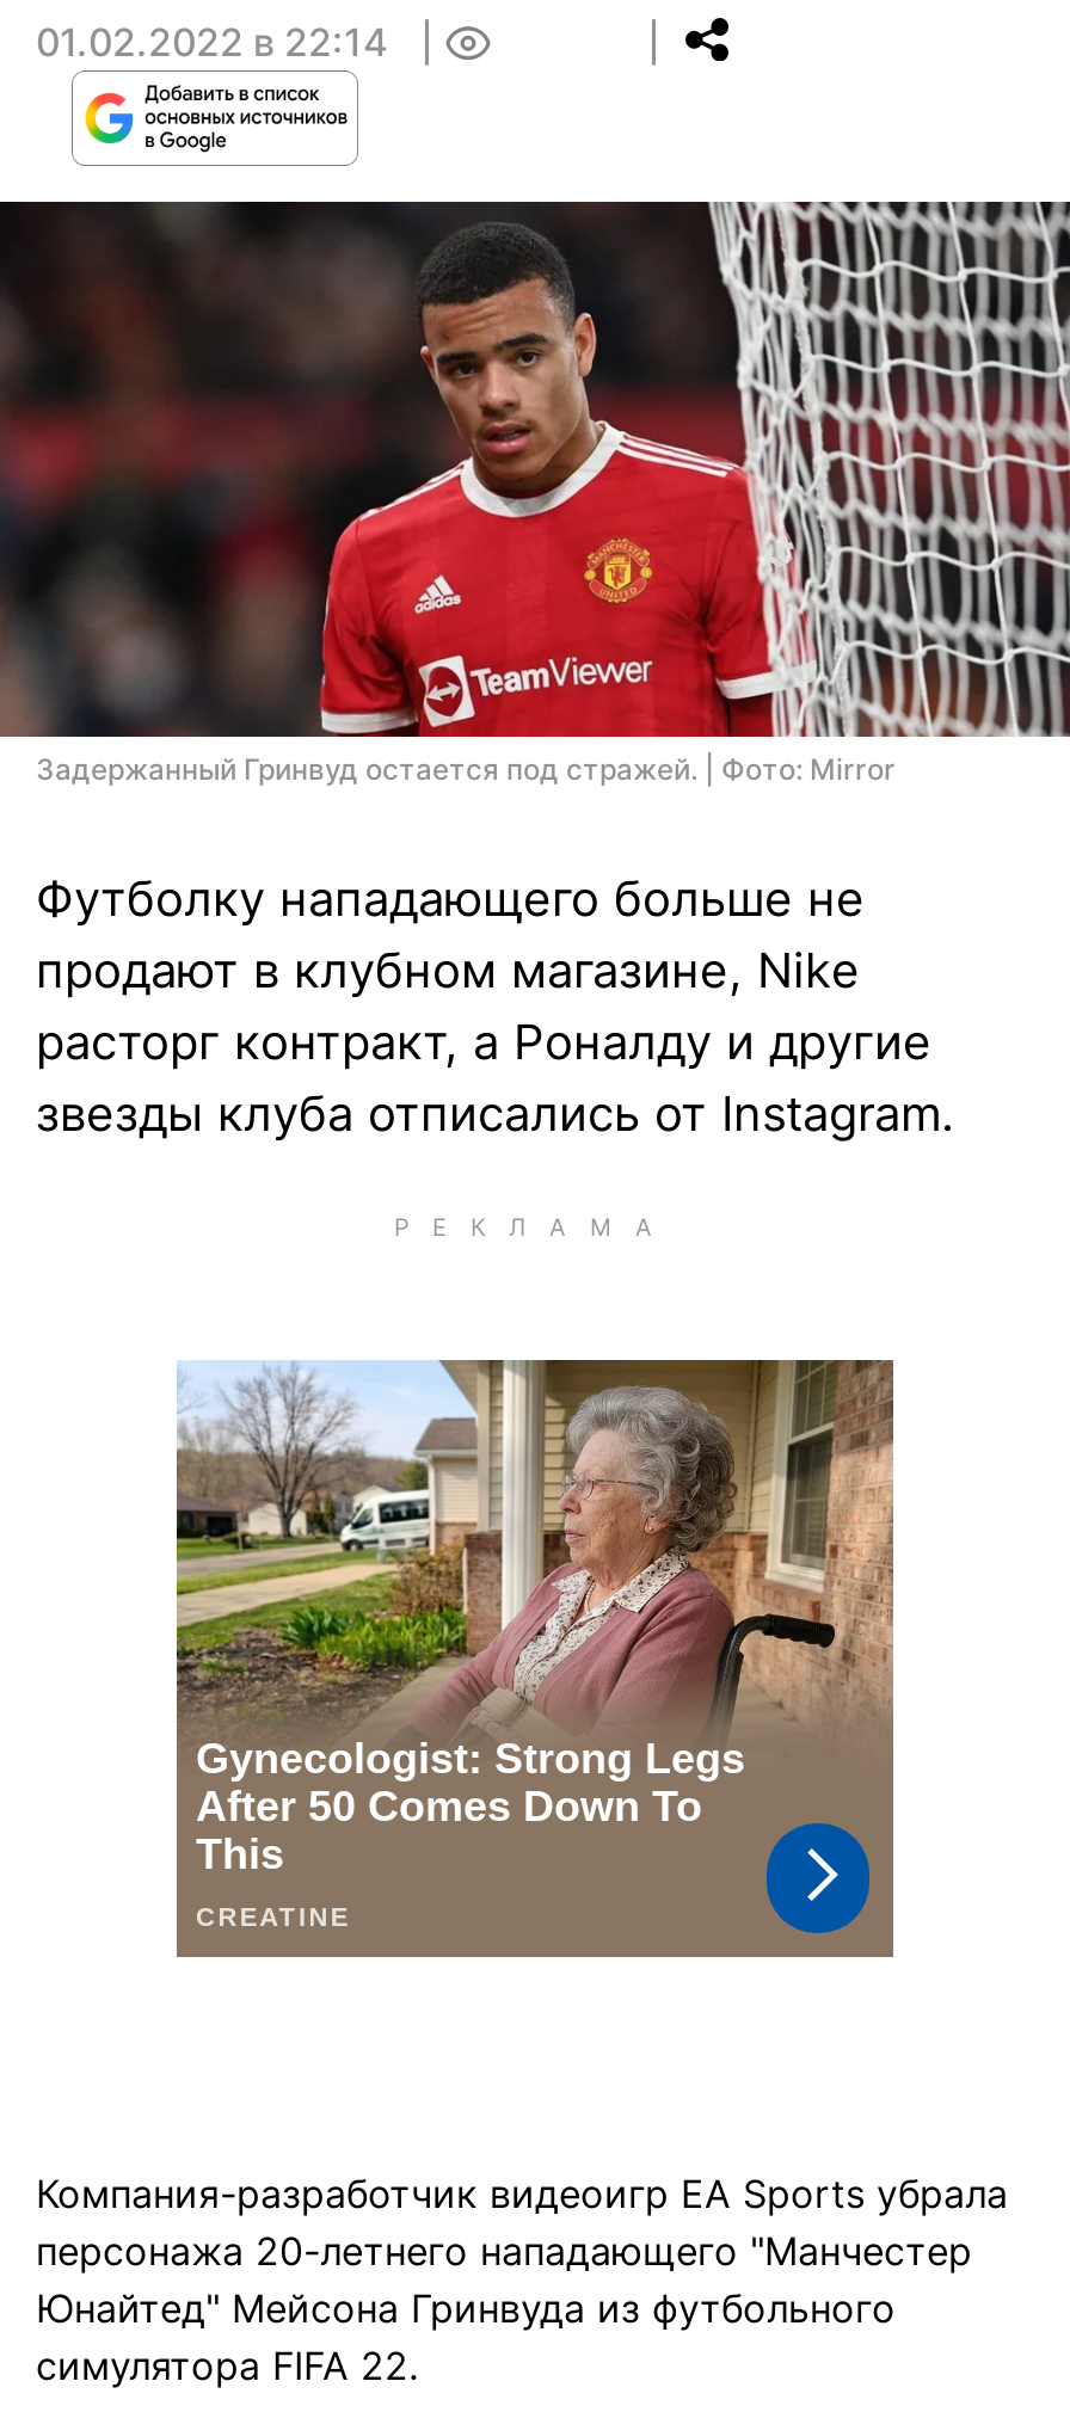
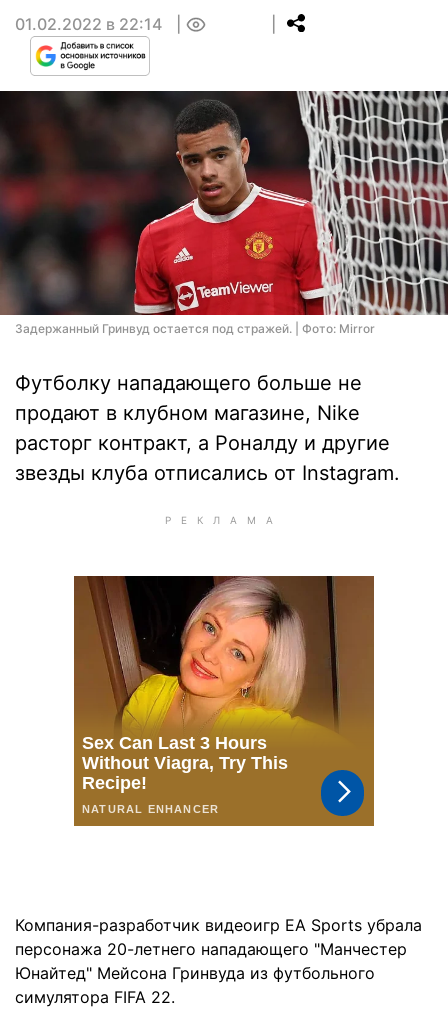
- [image]
+ [image]
